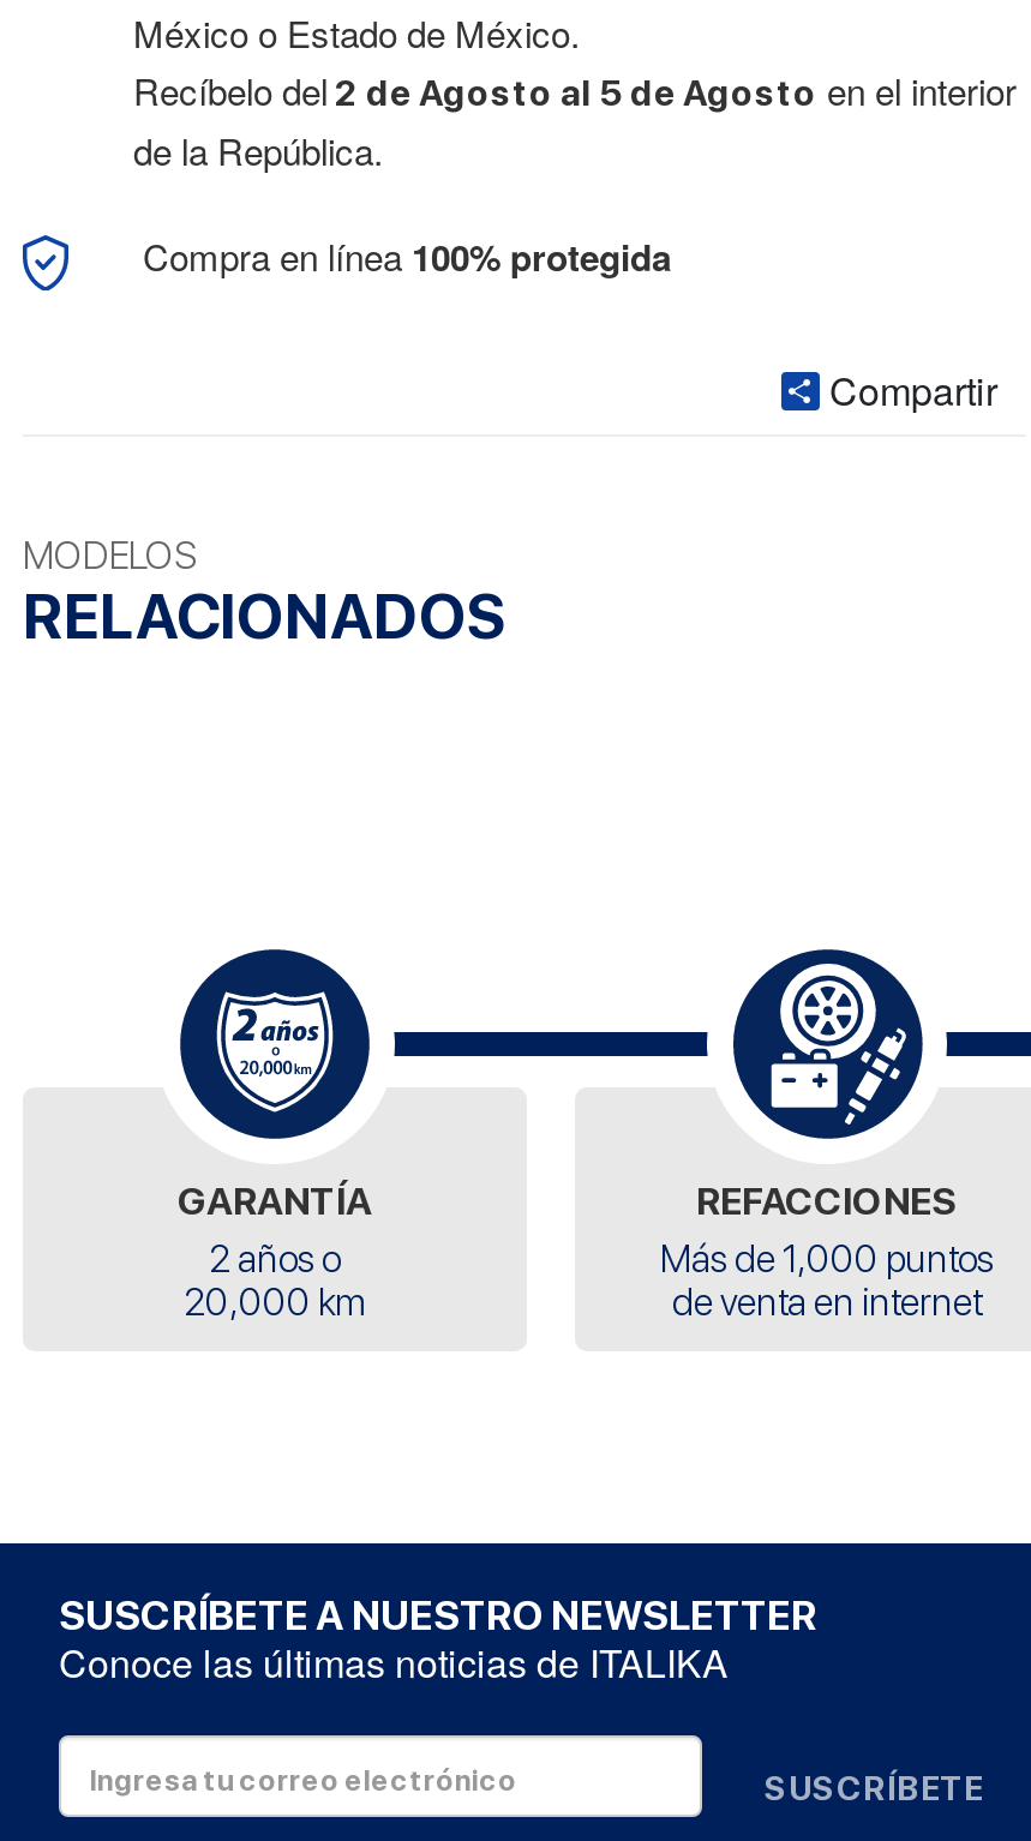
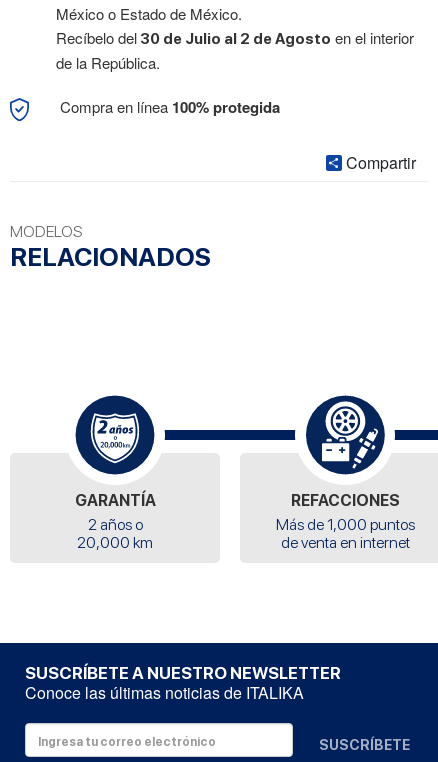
- Recíbelo del 2 de Agosto al 5 de Agosto en el interior
+ Recíbelo del 30 de Julio al 2 de Agosto en el interior
